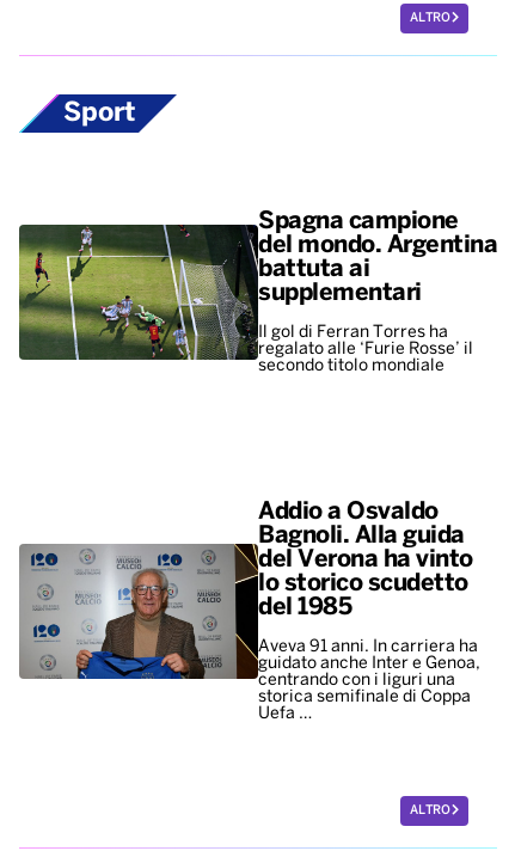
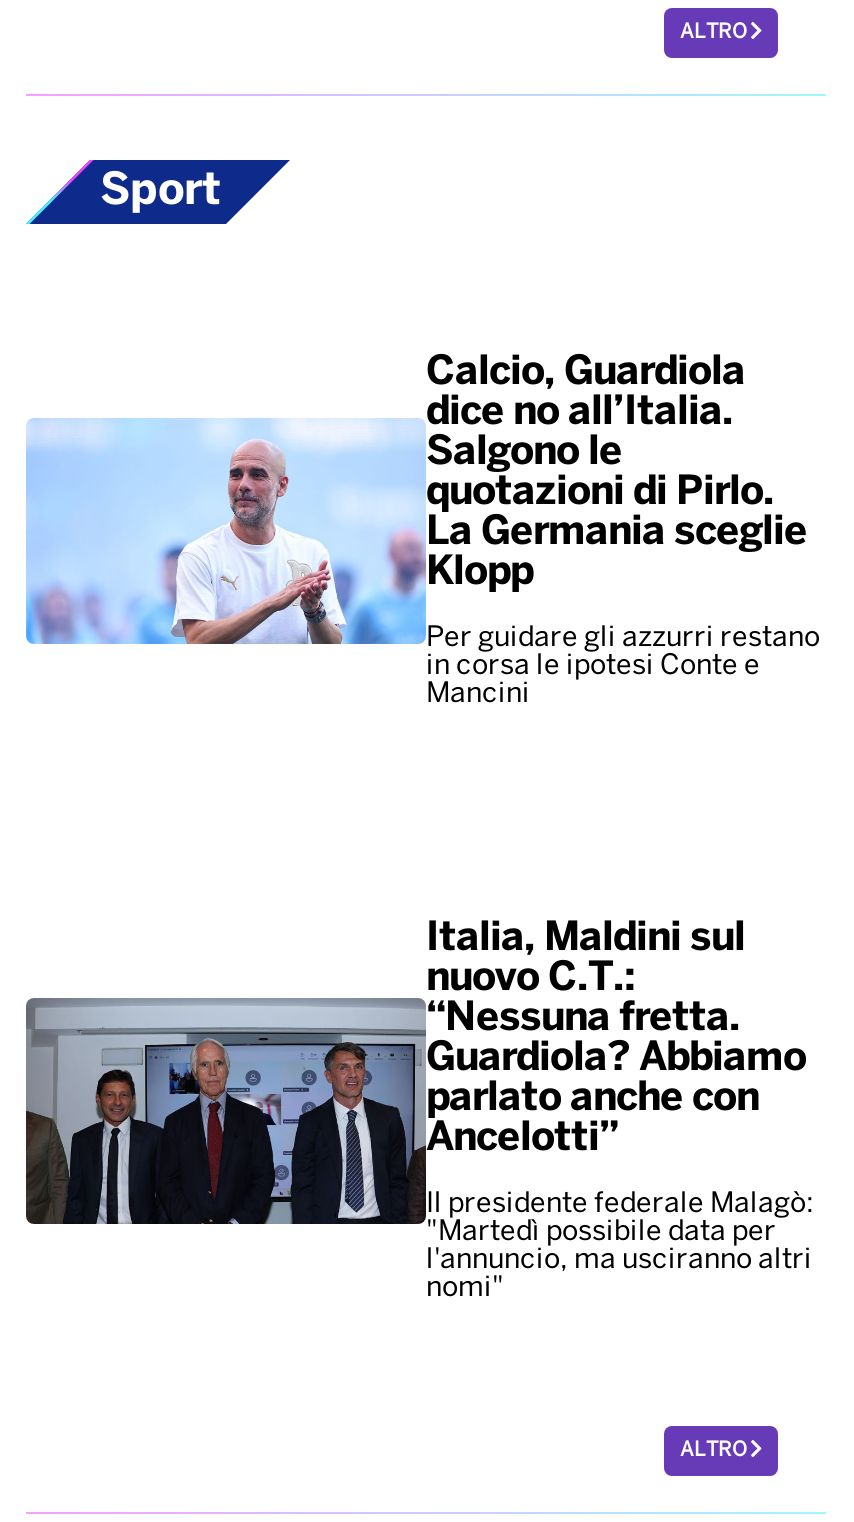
- [image]
- Spagna campione
- del mondo. Argentina
- battuta ai
- supplementari
+ [image]
+ Calcio, Guardiola
+ dice no all’Italia.
+ Salgono le
+ quotazioni di Pirlo.
+ La Germania sceglie
+ Klopp

- Il gol di Ferran Torres ha
- regalato alle ‘Furie Rosse’ il
- secondo titolo mondiale
+ Per guidare gli azzurri restano
+ in corsa le ipotesi Conte e
+ Mancini

- [image]
- Addio a Osvaldo
- Bagnoli. Alla guida
- del Verona ha vinto
- lo storico scudetto
- del 1985
+ [image]
+ Italia, Maldini sul
+ nuovo C.T.:
+ “Nessuna fretta.
+ Guardiola? Abbiamo
+ parlato anche con
+ Ancelotti”

- Aveva 91 anni. In carriera ha
- guidato anche Inter e Genoa,
- centrando con i liguri una
- storica semifinale di Coppa
- Uefa …
+ Il presidente federale Malagò:
+ "Martedì possibile data per
+ l'annuncio, ma usciranno altri
+ nomi"
